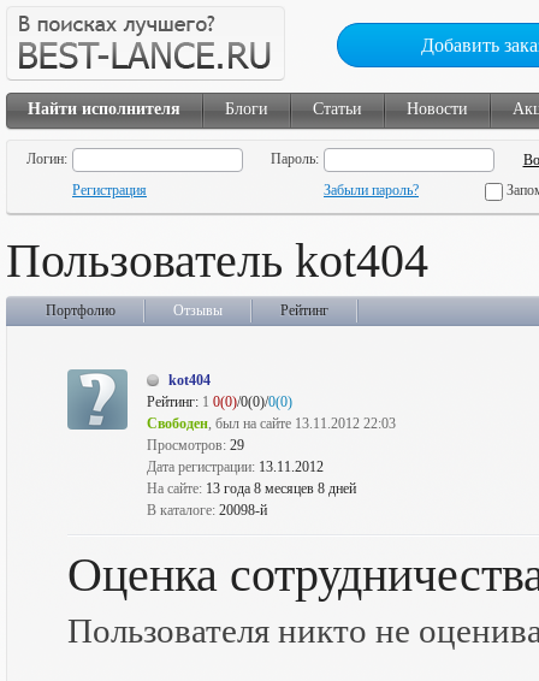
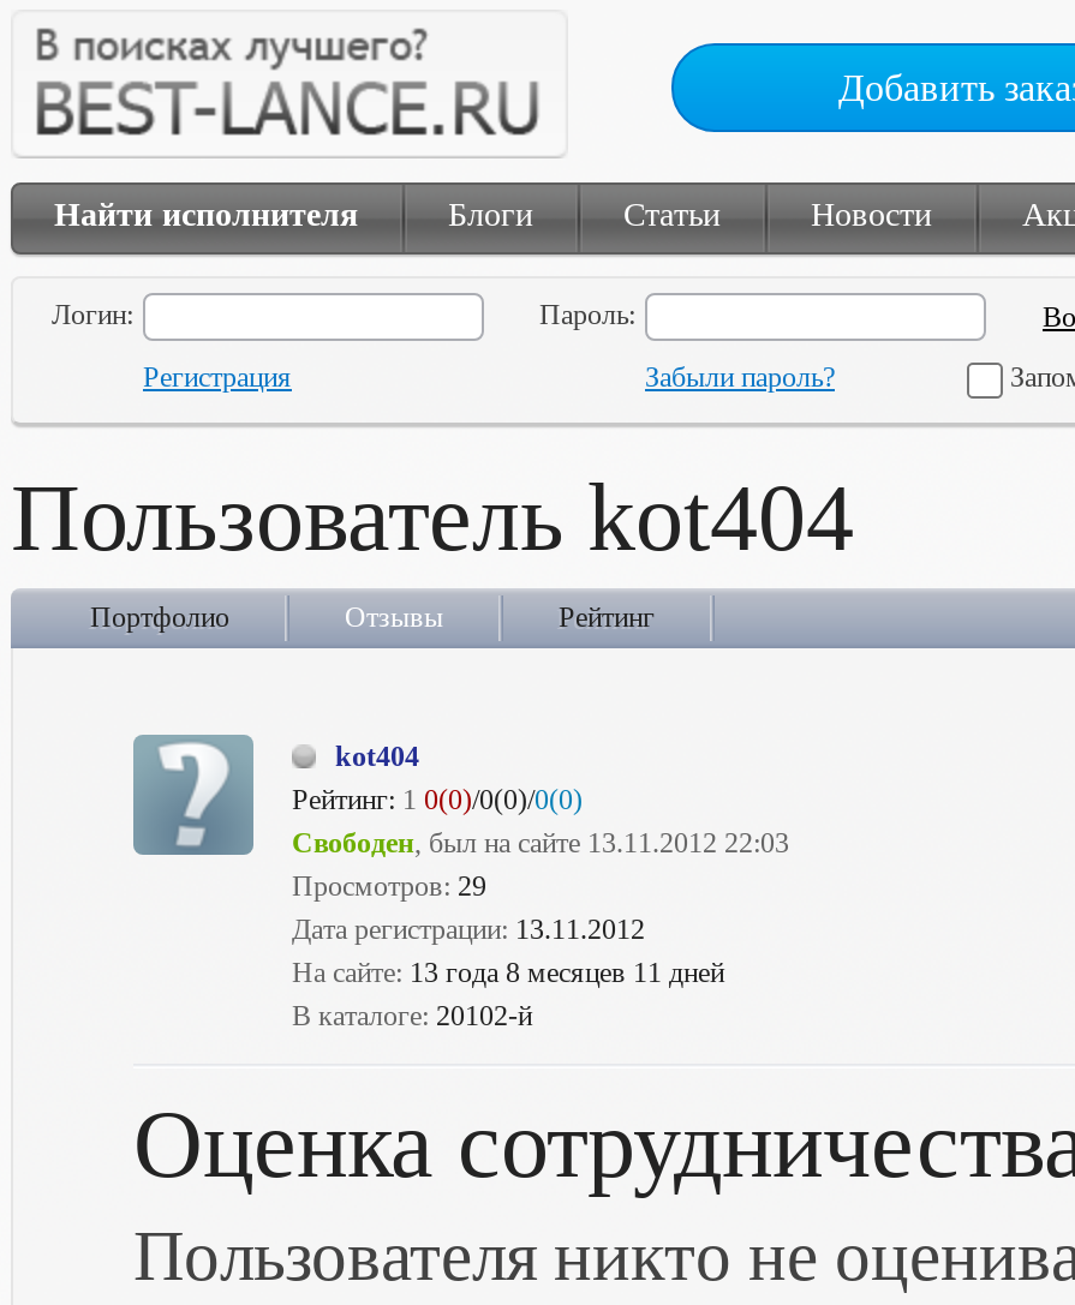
- На сайте: 13 года 8 месяцев 8 дней
+ На сайте: 13 года 8 месяцев 11 дней

- В каталоге: 20098-й
+ В каталоге: 20102-й
